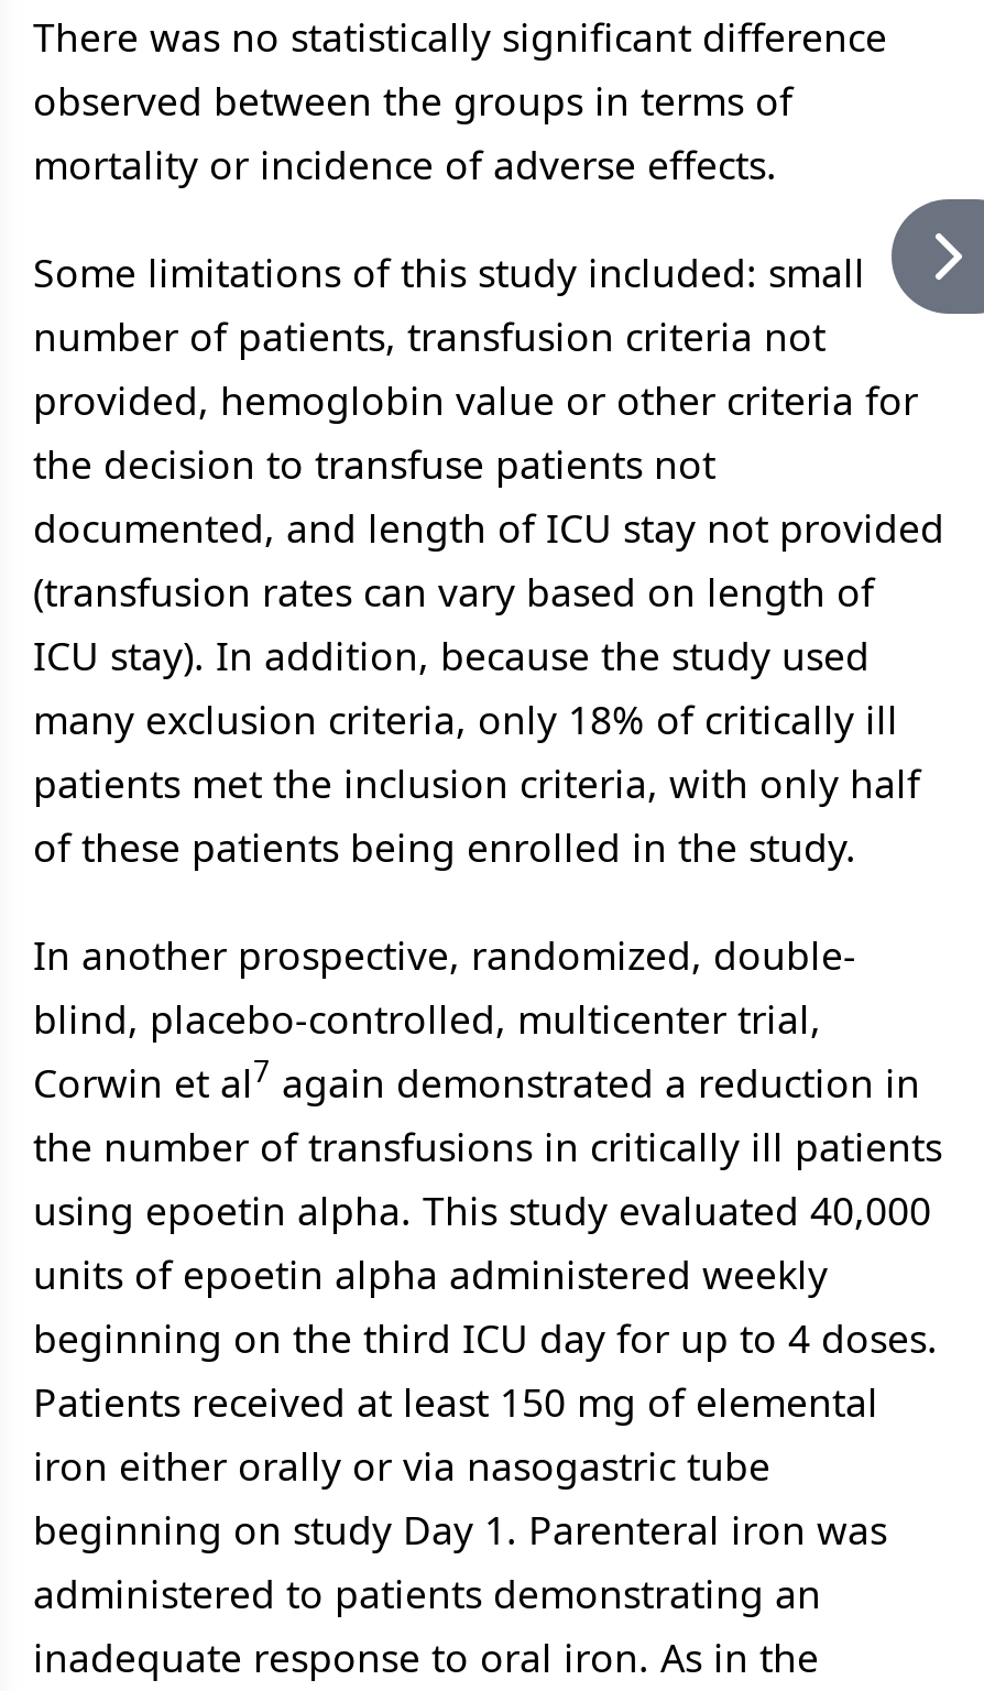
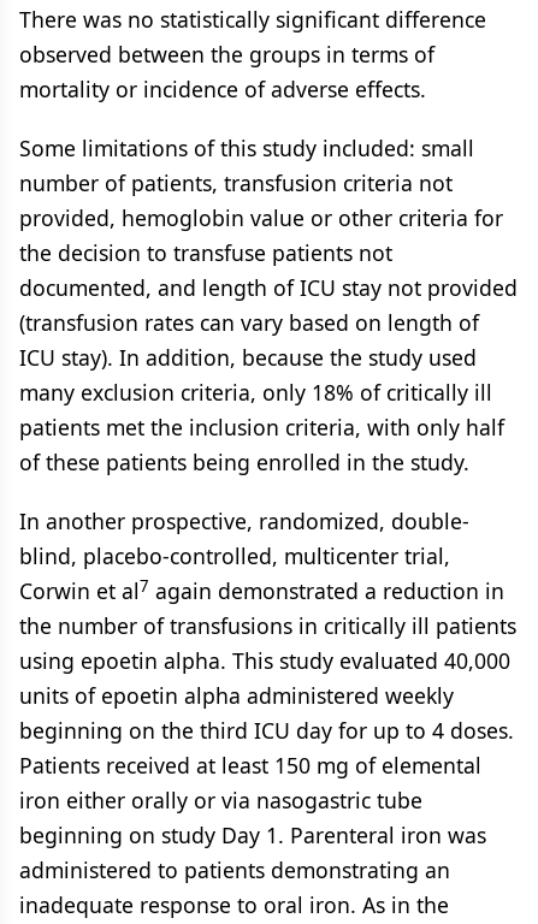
- [image]
